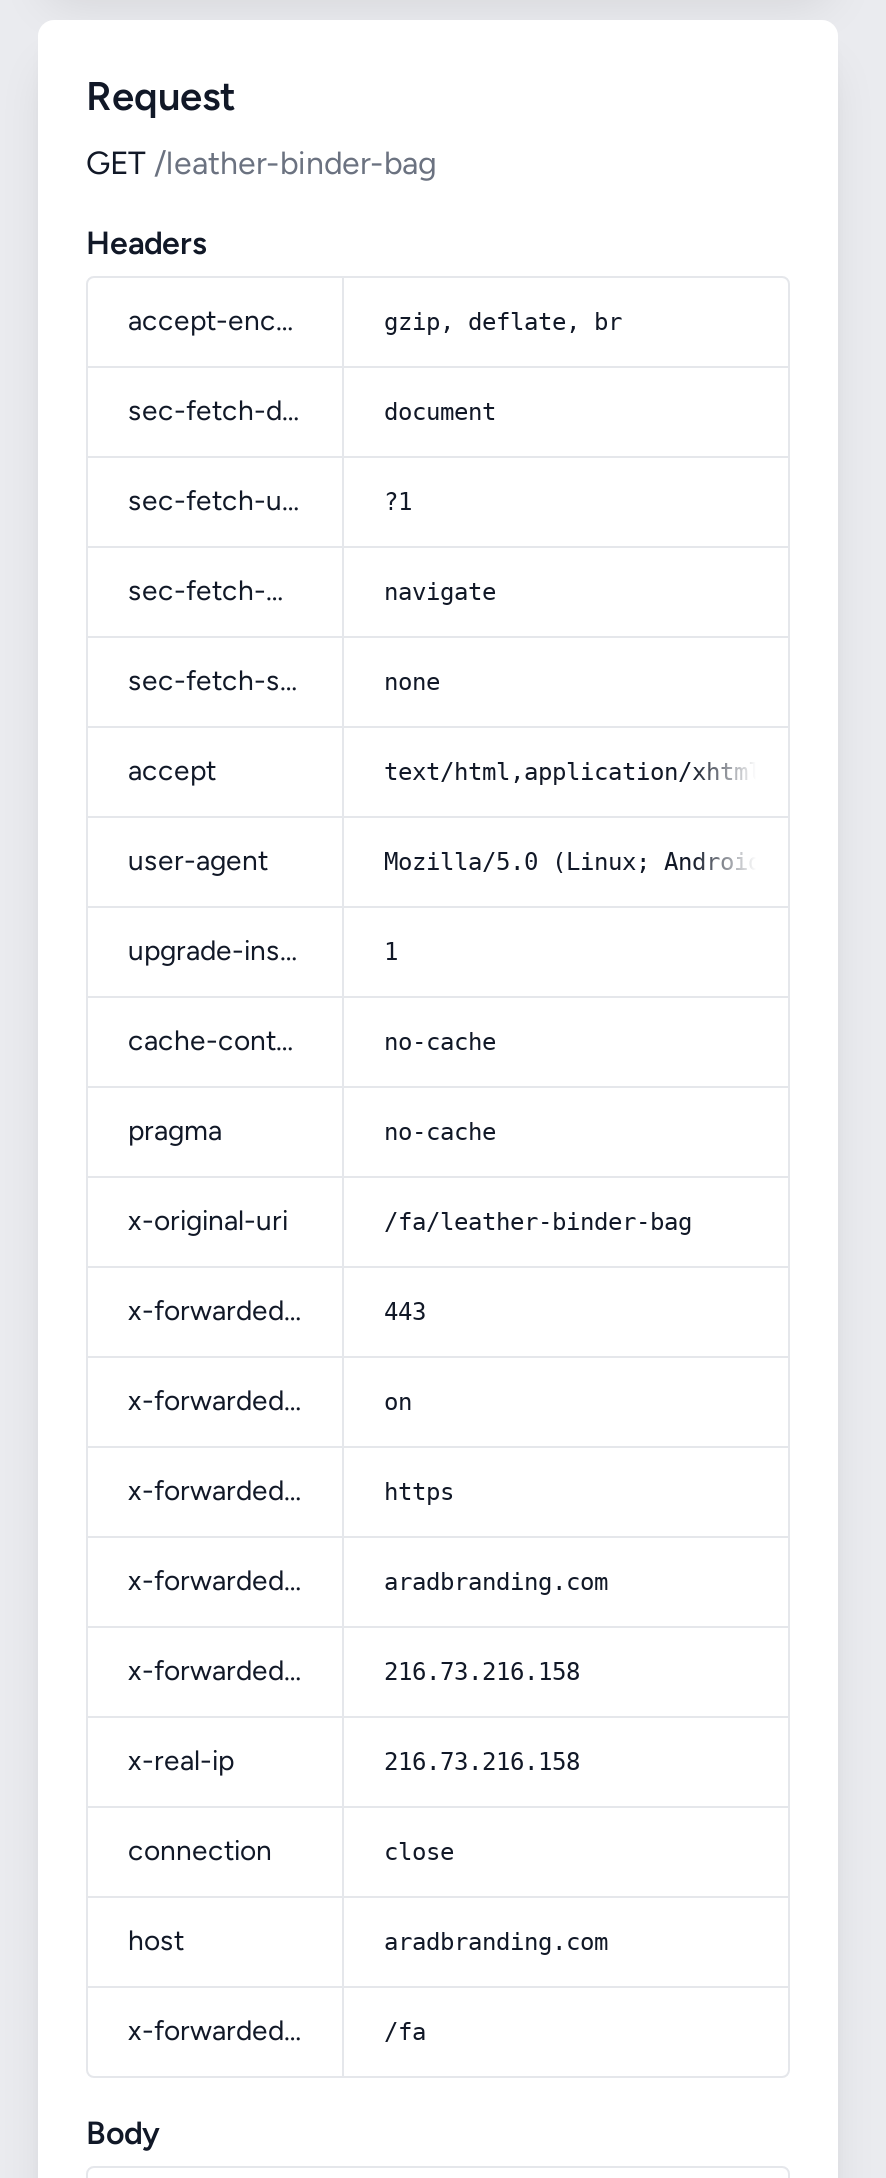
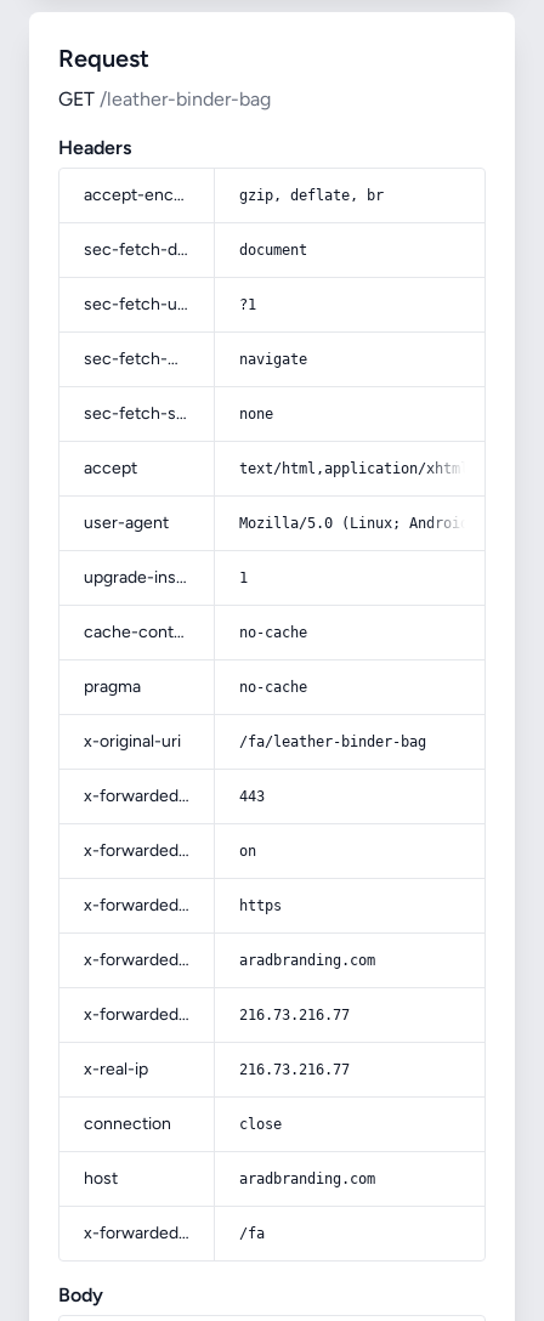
- 216.73.216.158
+ 216.73.216.77

- 216.73.216.158
+ 216.73.216.77
